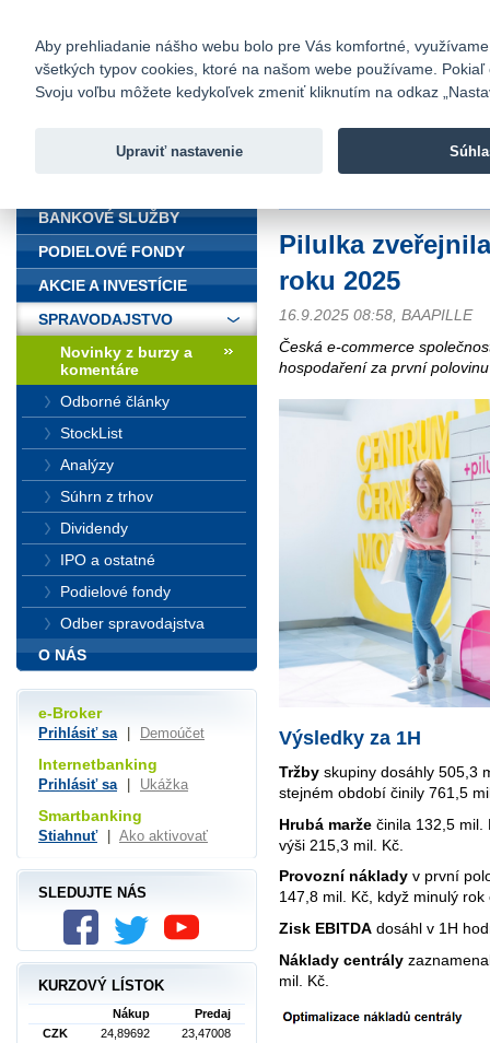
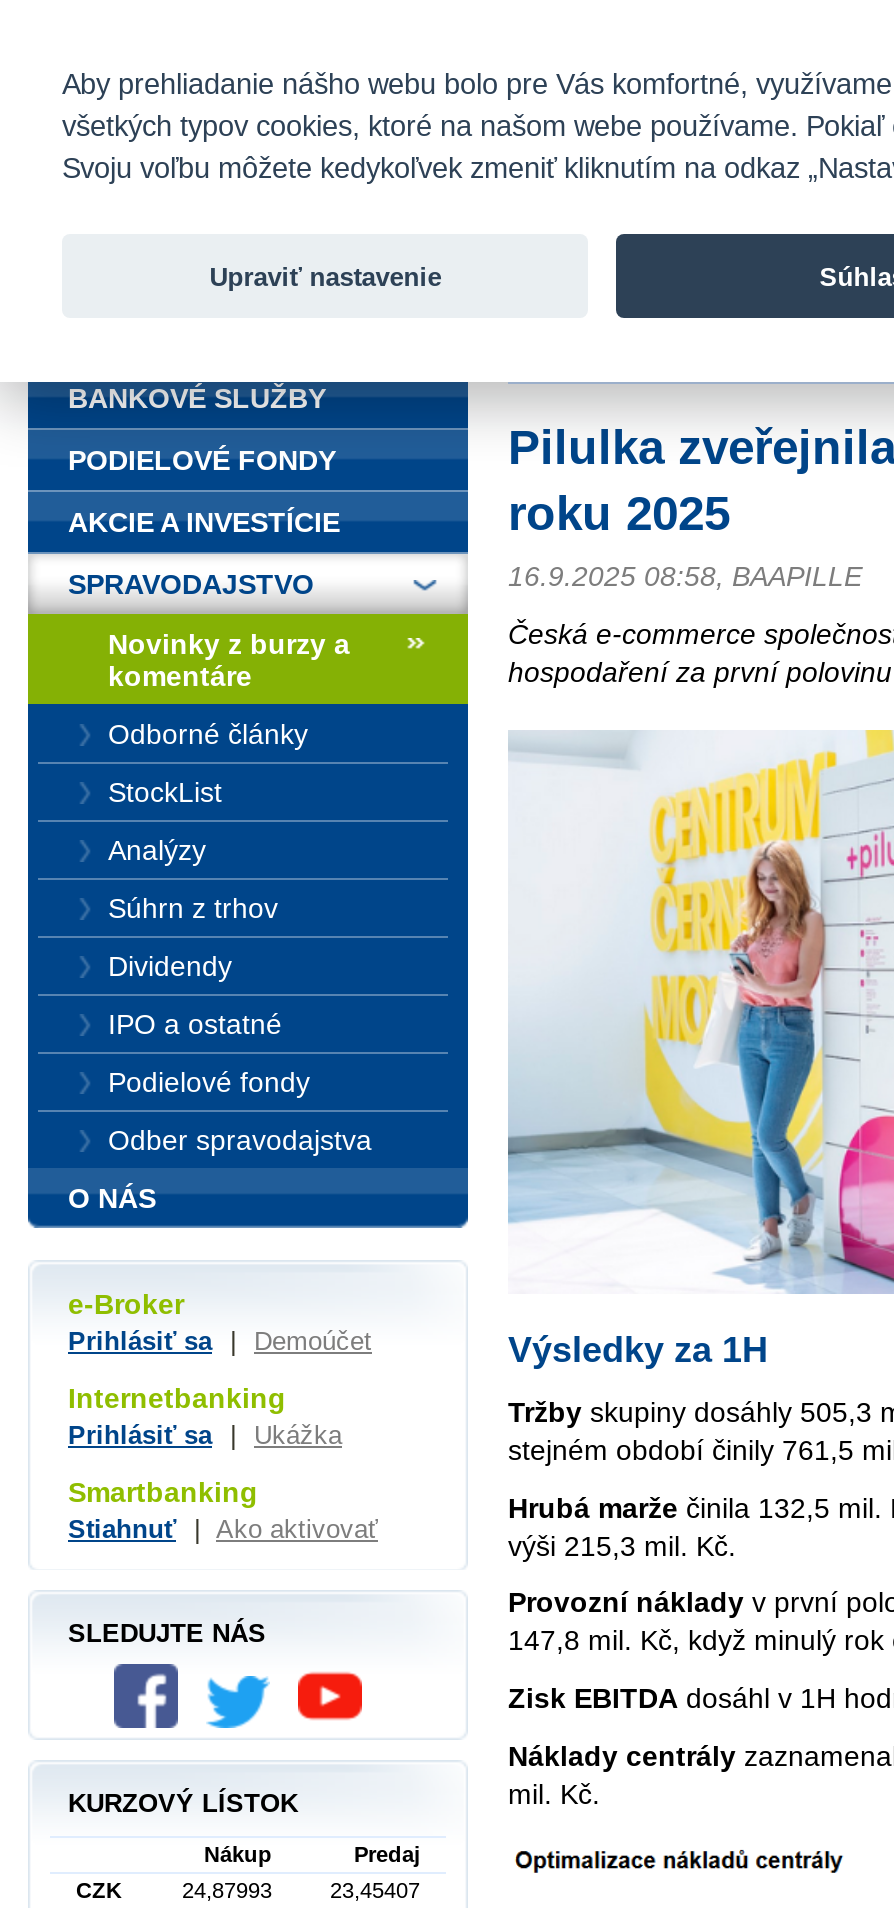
- 24,89692
+ 24,87993

- 23,47008
+ 23,45407
